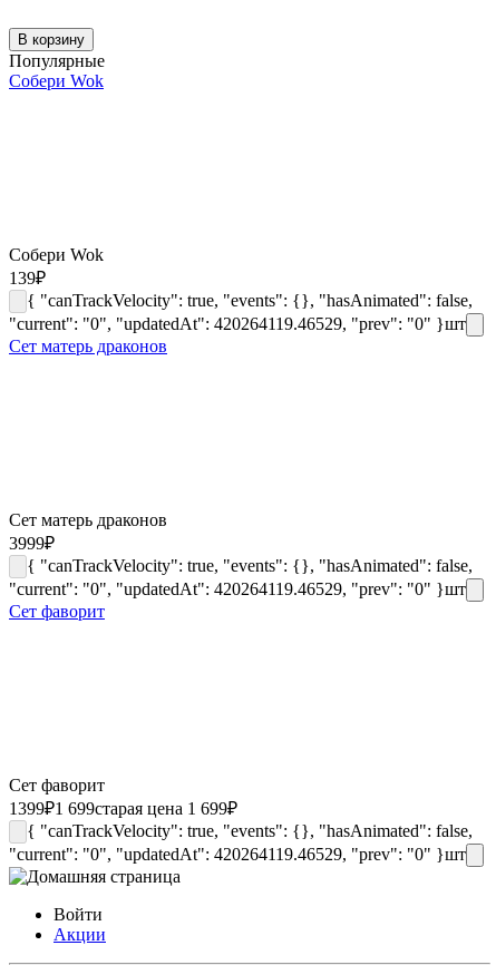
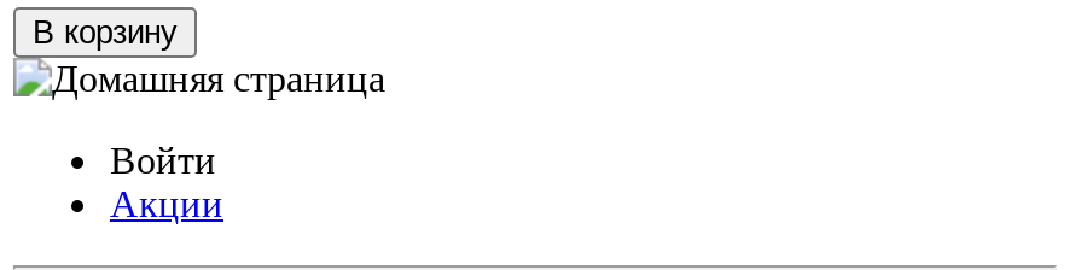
- Популярные
- Собери Wok

- Собери Wok
- 139₽
- { "canTrackVelocity": true, "events": {}, "hasAnimated": false,
- "current": "0", "updatedAt": 420264119.46529, "prev": "0" } шт
- Сет матерь драконов

- Сет матерь драконов
- 3999₽
- { "canTrackVelocity": true, "events": {}, "hasAnimated": false,
- "current": "0", "updatedAt": 420264119.46529, "prev": "0" } шт
- Сет фаворит

- Сет фаворит
- 1399₽1 699старая цена 1 699₽
- { "canTrackVelocity": true, "events": {}, "hasAnimated": false,
- "current": "0", "updatedAt": 420264119.46529, "prev": "0" } шт
